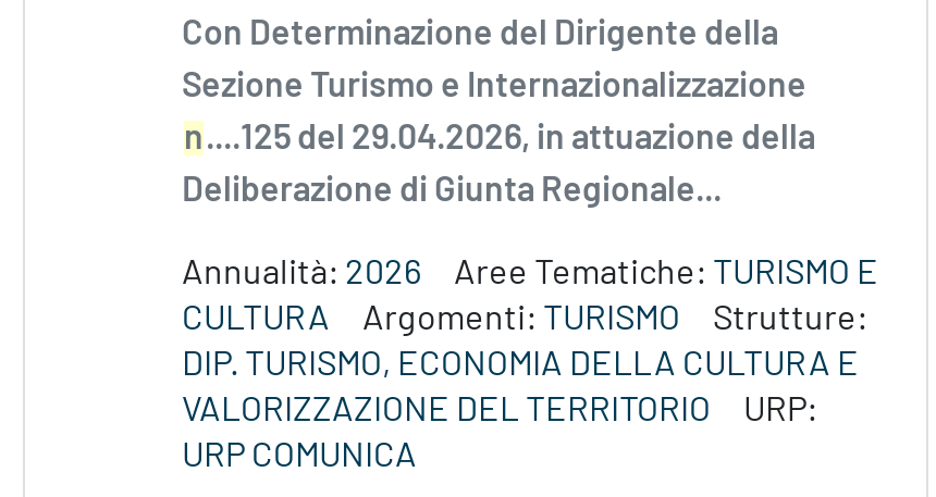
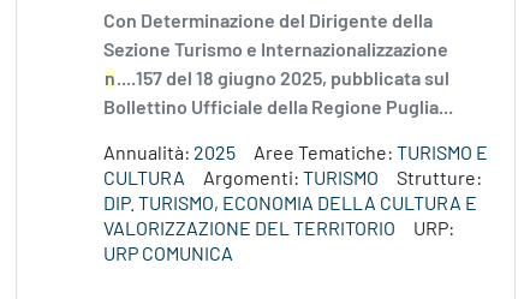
- n....125 del 29.04.2026, in attuazione della
+ n....157 del 18 giugno 2025, pubblicata sul

- Deliberazione di Giunta Regionale...
+ Bollettino Ufficiale della Regione Puglia...

- Annualità: 2026 Aree Tematiche: TURISMO E
+ Annualità: 2025 Aree Tematiche: TURISMO E
